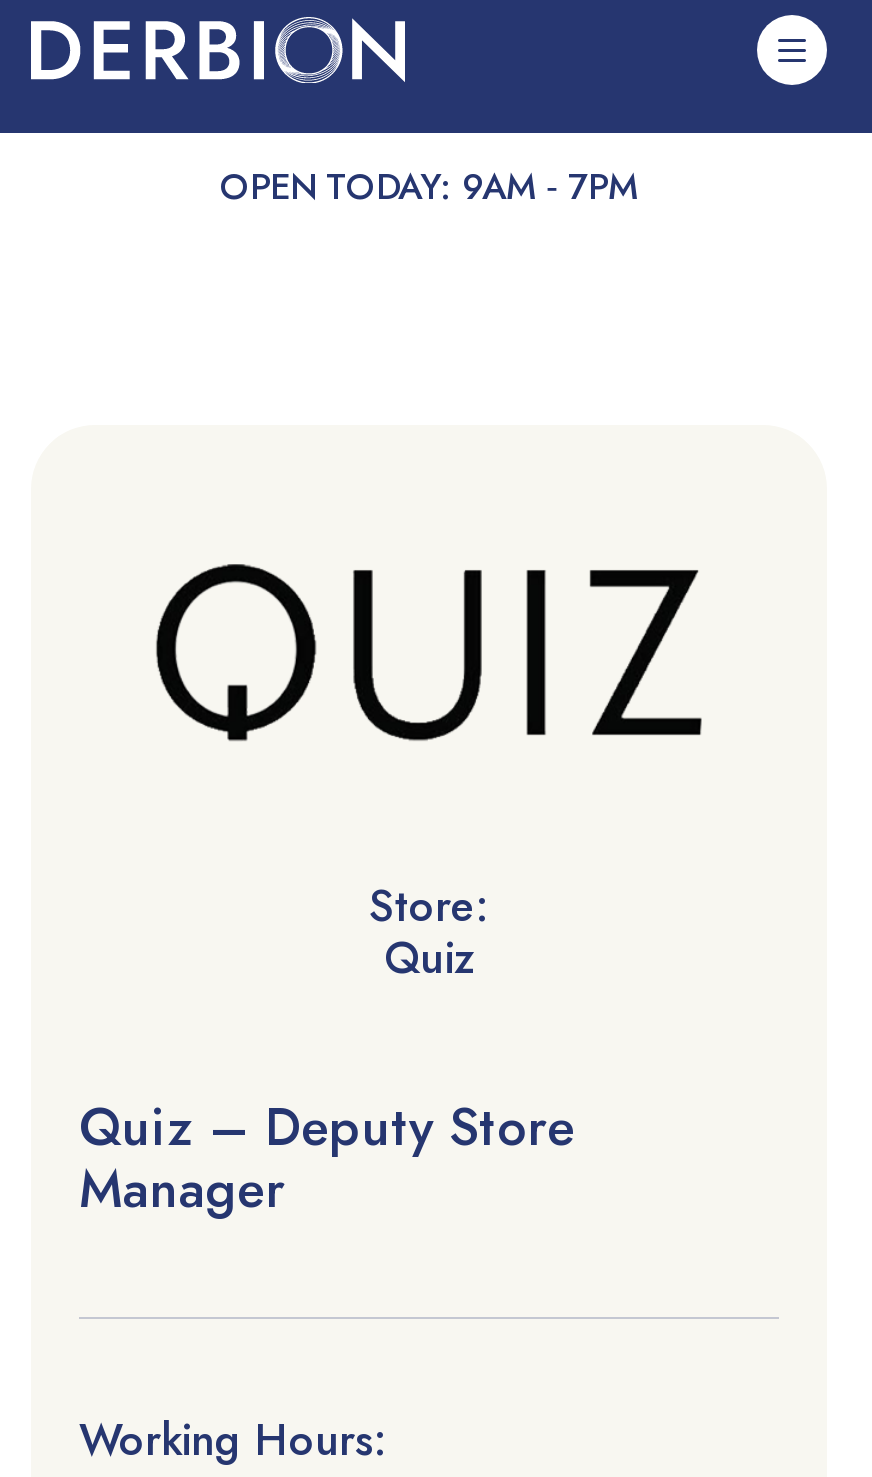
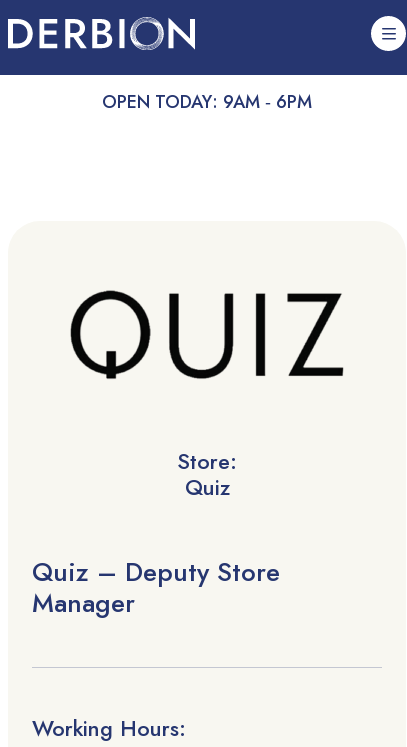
- OPEN TODAY: 9AM ‐ 7PM
+ OPEN TODAY: 9AM ‐ 6PM
